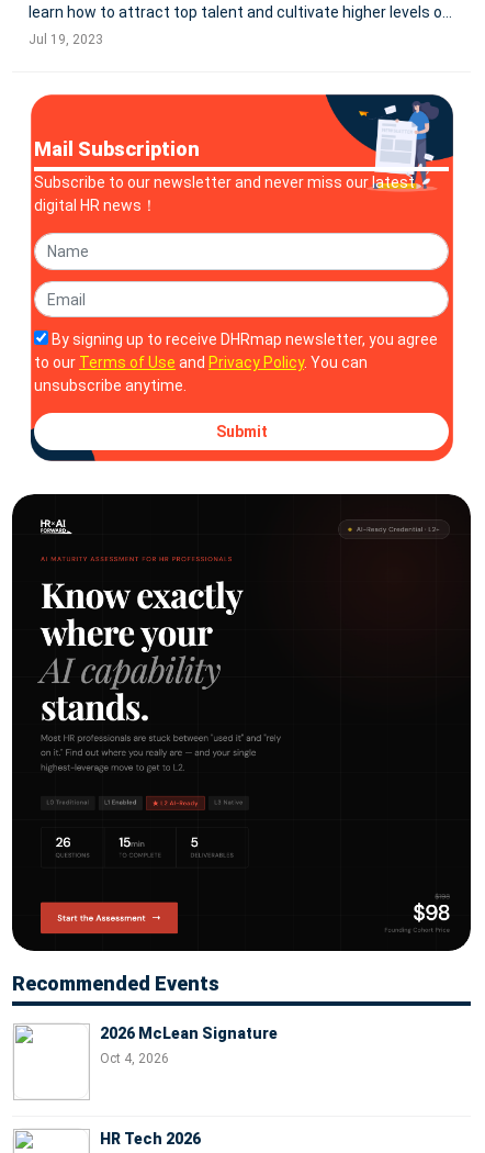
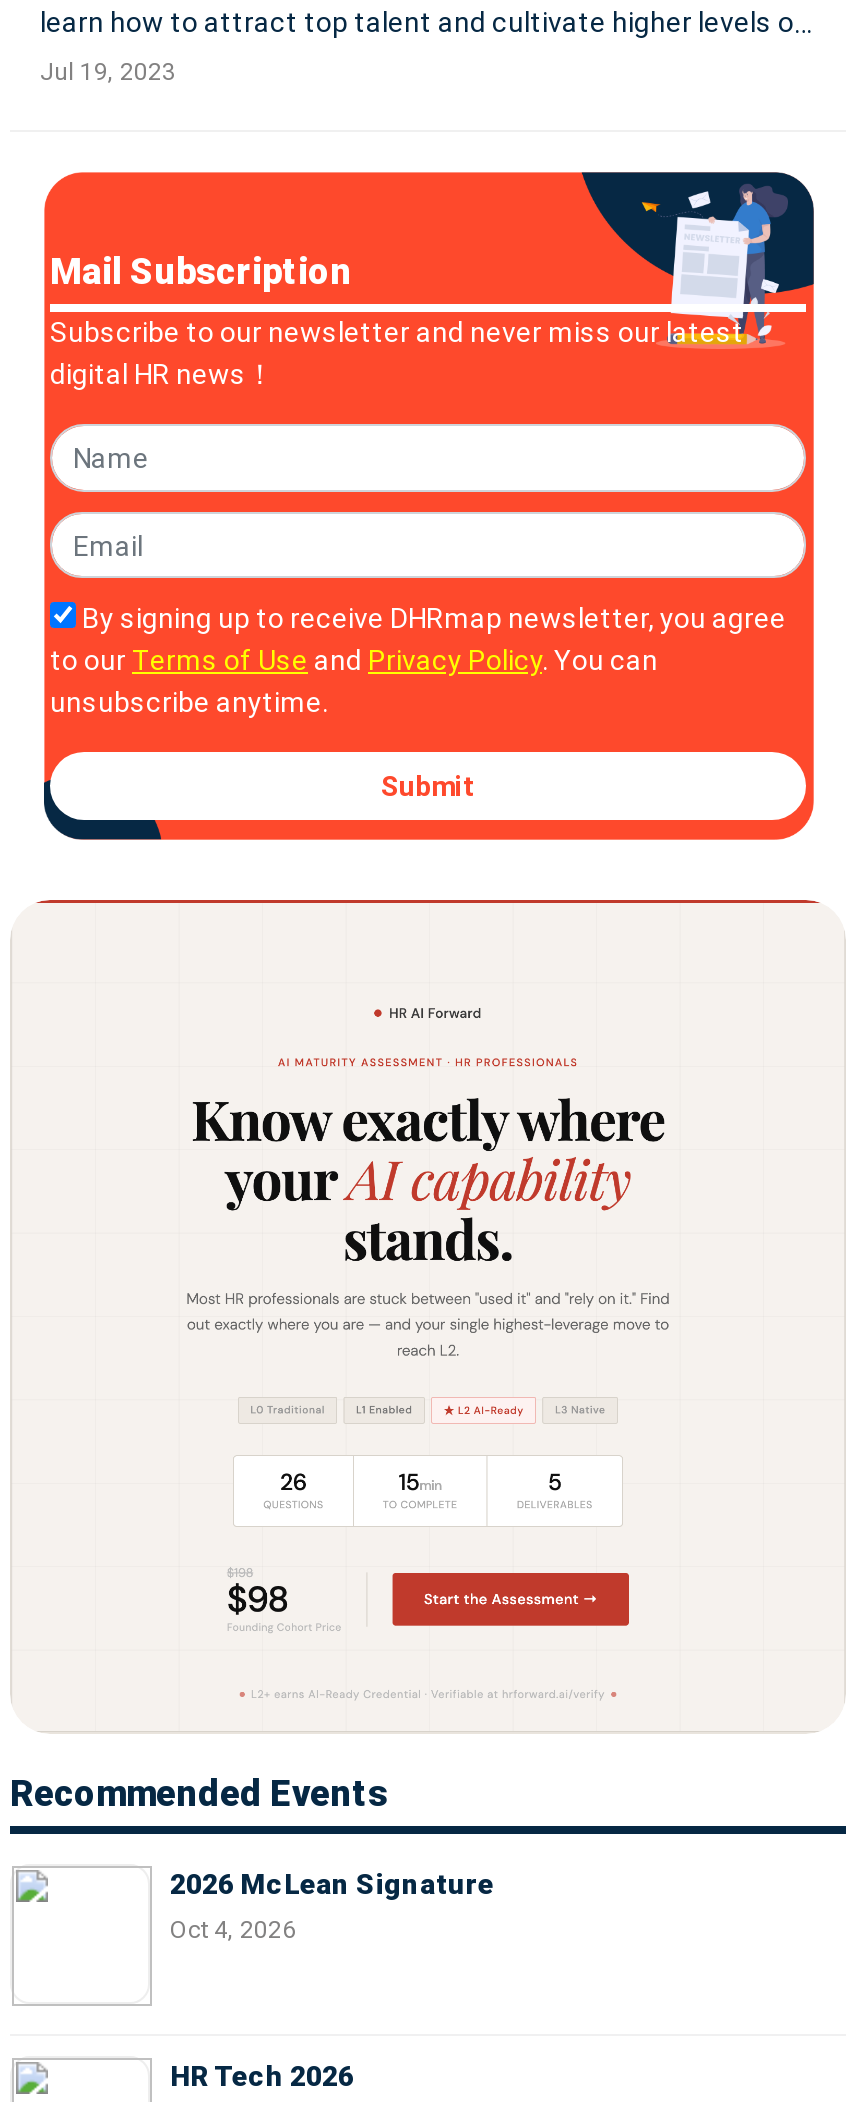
- [image]
+ [image]
